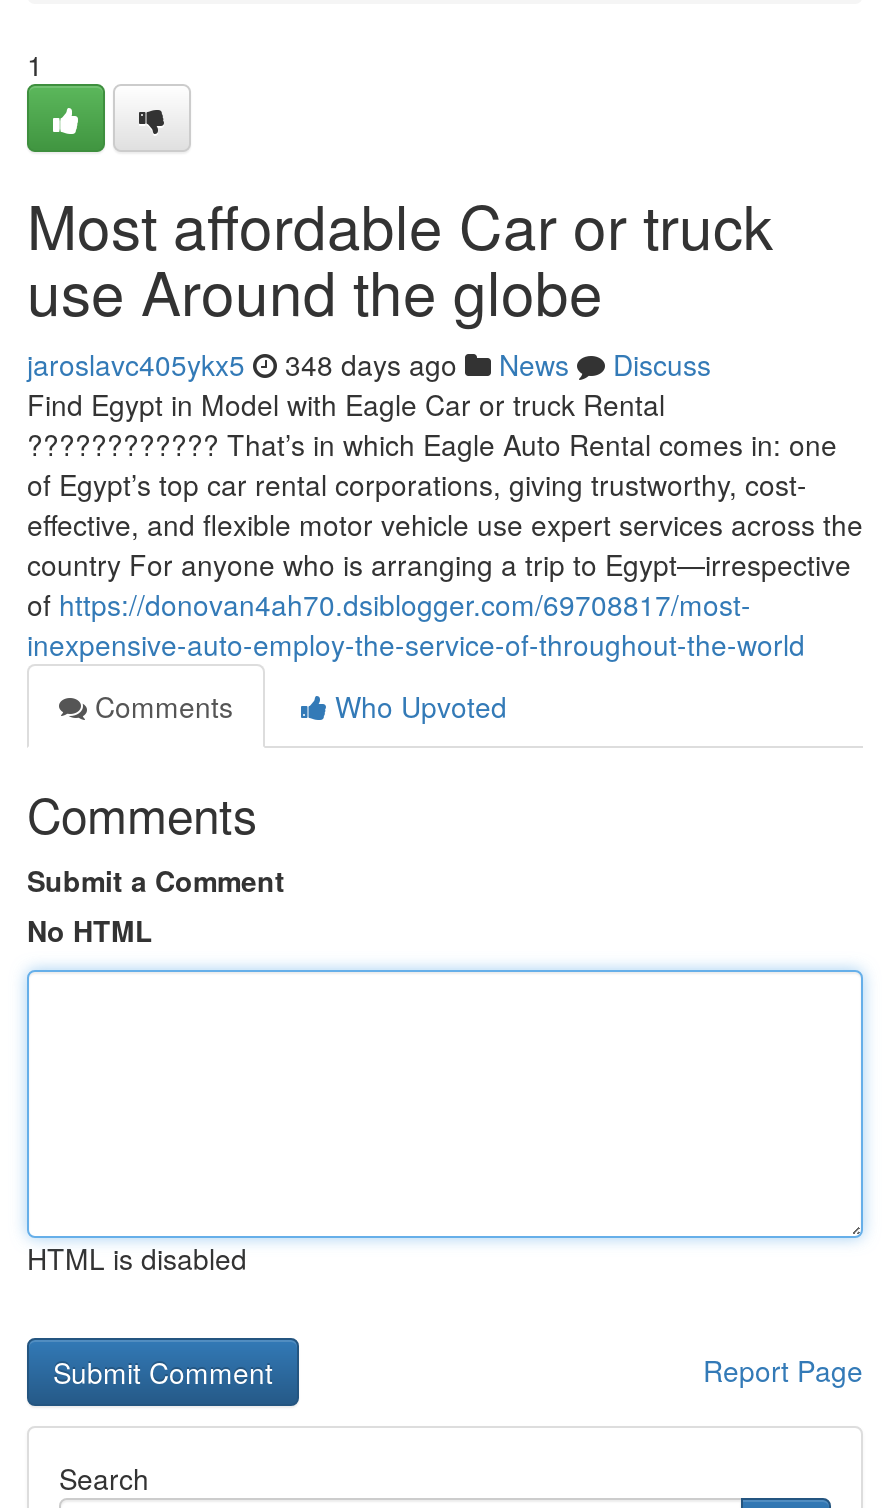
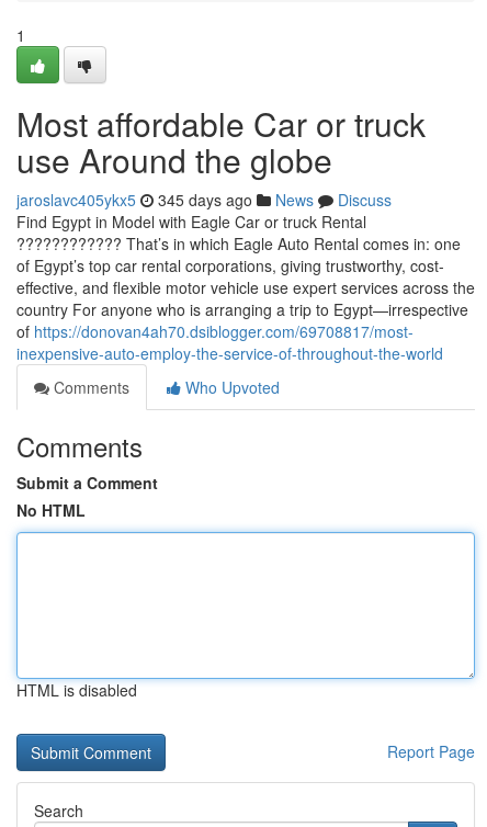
- jaroslavc405ykx5 348 days ago News Discuss
+ jaroslavc405ykx5 345 days ago News Discuss
